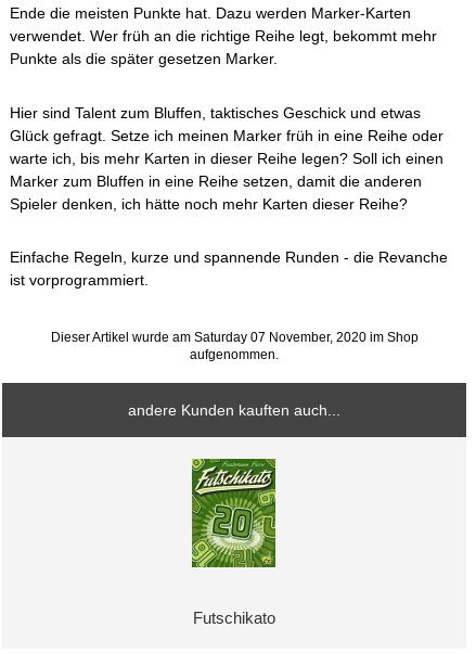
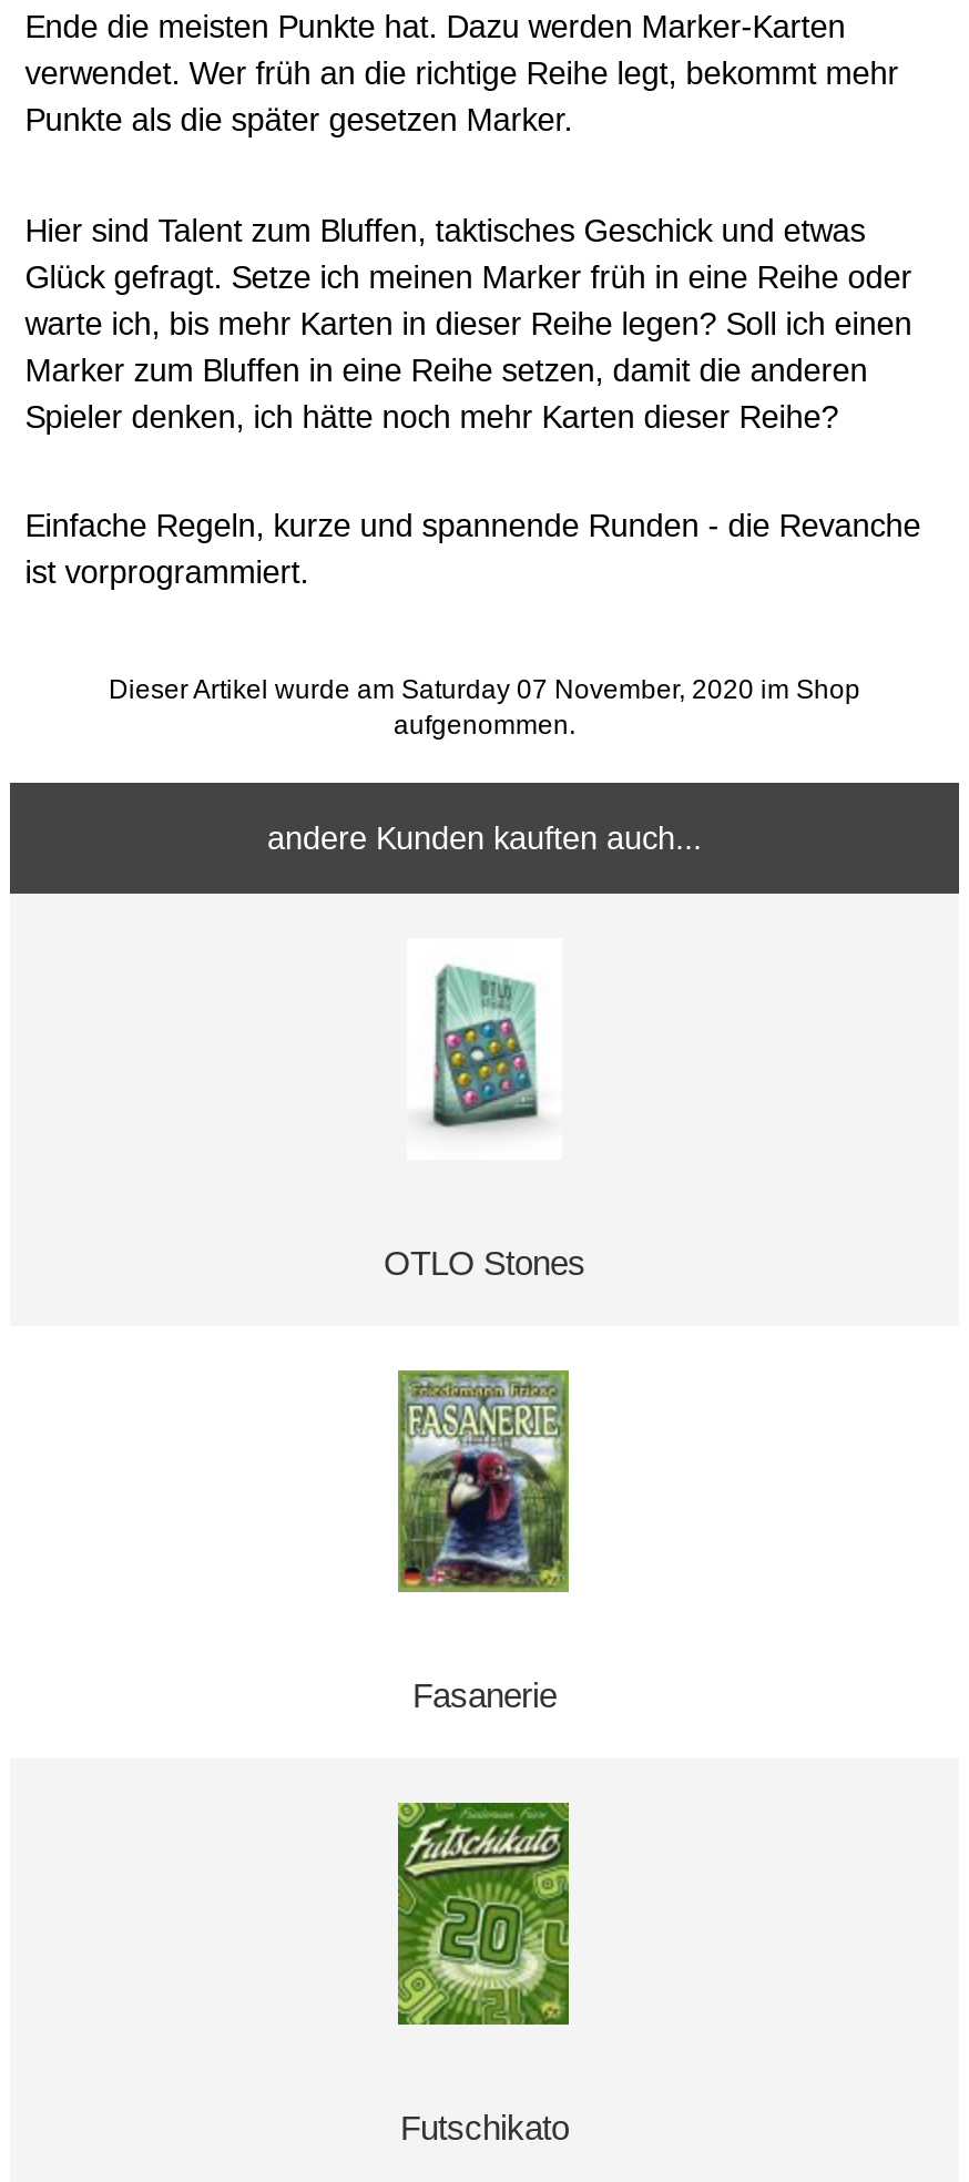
+ OTLO Stones

+ [image]
+ Fasanerie

+ [image]
